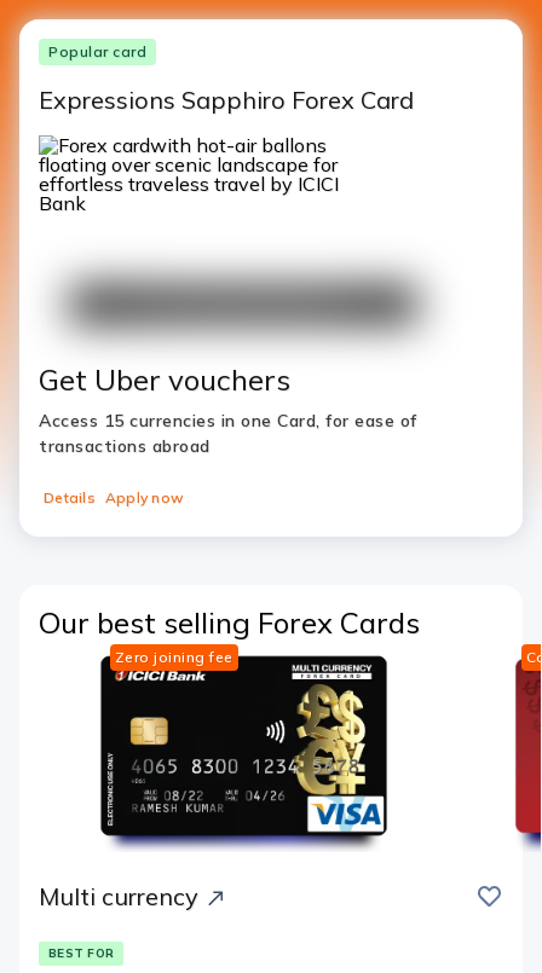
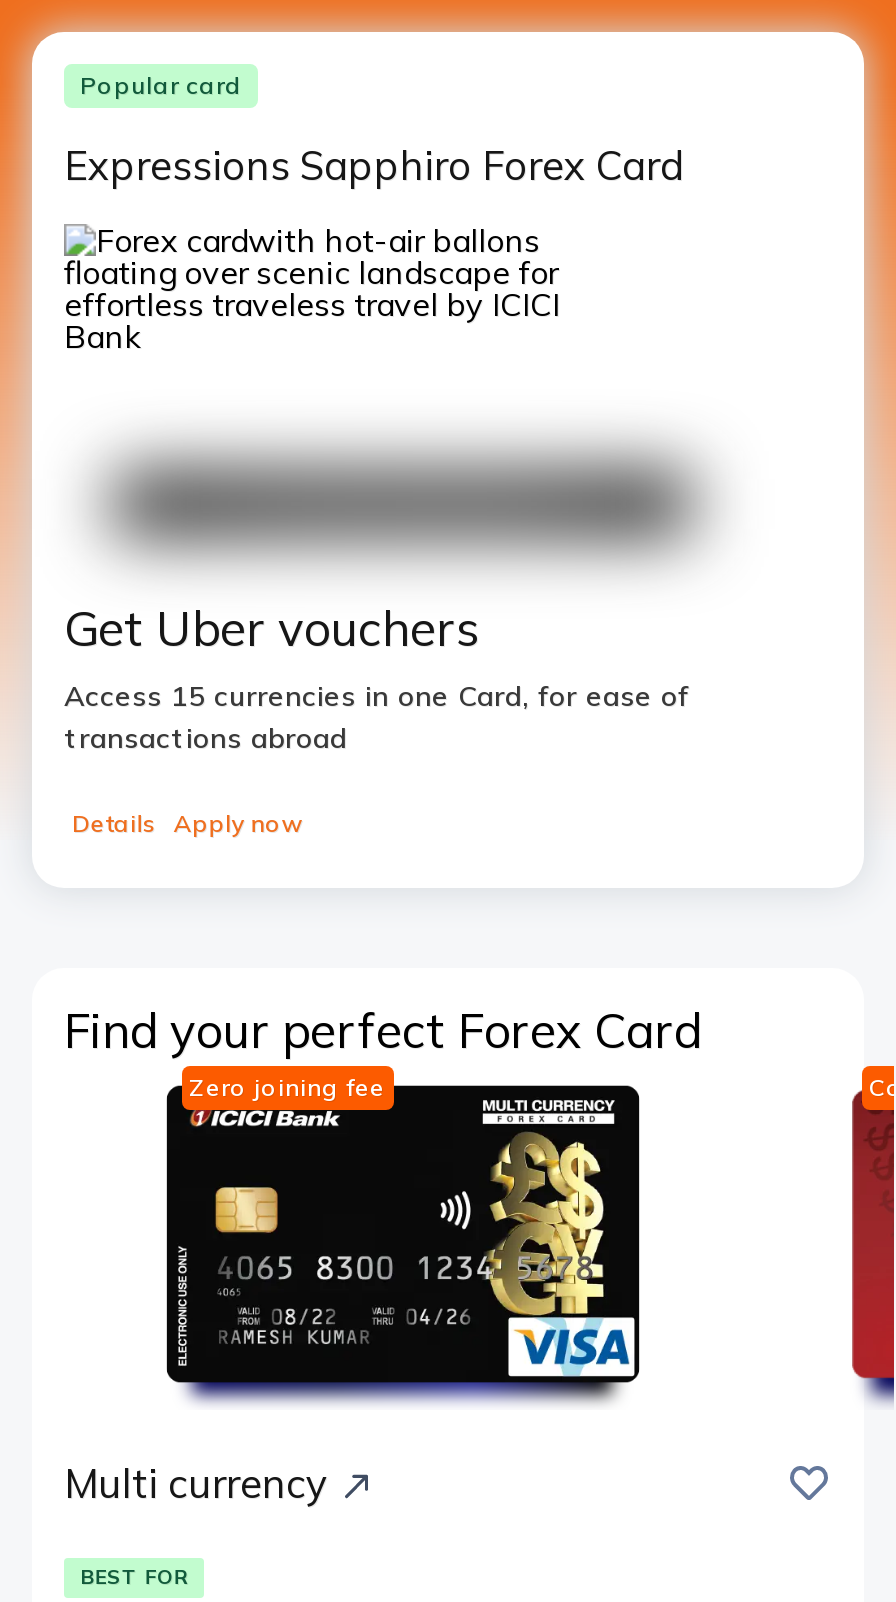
- Our best selling Forex Cards
+ Find your perfect Forex Card
